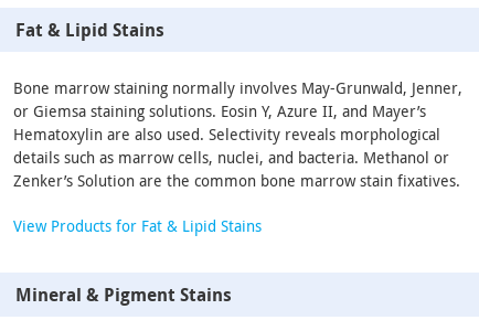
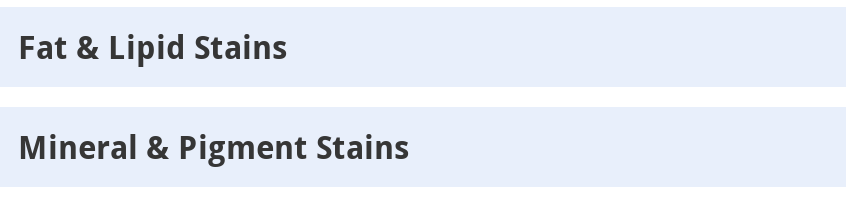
- Bone marrow staining normally involves May-Grunwald, Jenner,
- or Giemsa staining solutions. Eosin Y, Azure II, and Mayer’s
- Hematoxylin are also used. Selectivity reveals morphological
- details such as marrow cells, nuclei, and bacteria. Methanol or
- Zenker’s Solution are the common bone marrow stain fixatives.
- View Products for Fat & Lipid Stains
